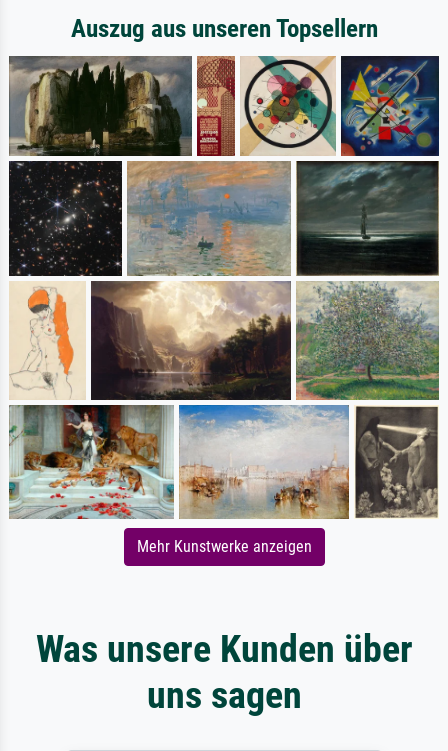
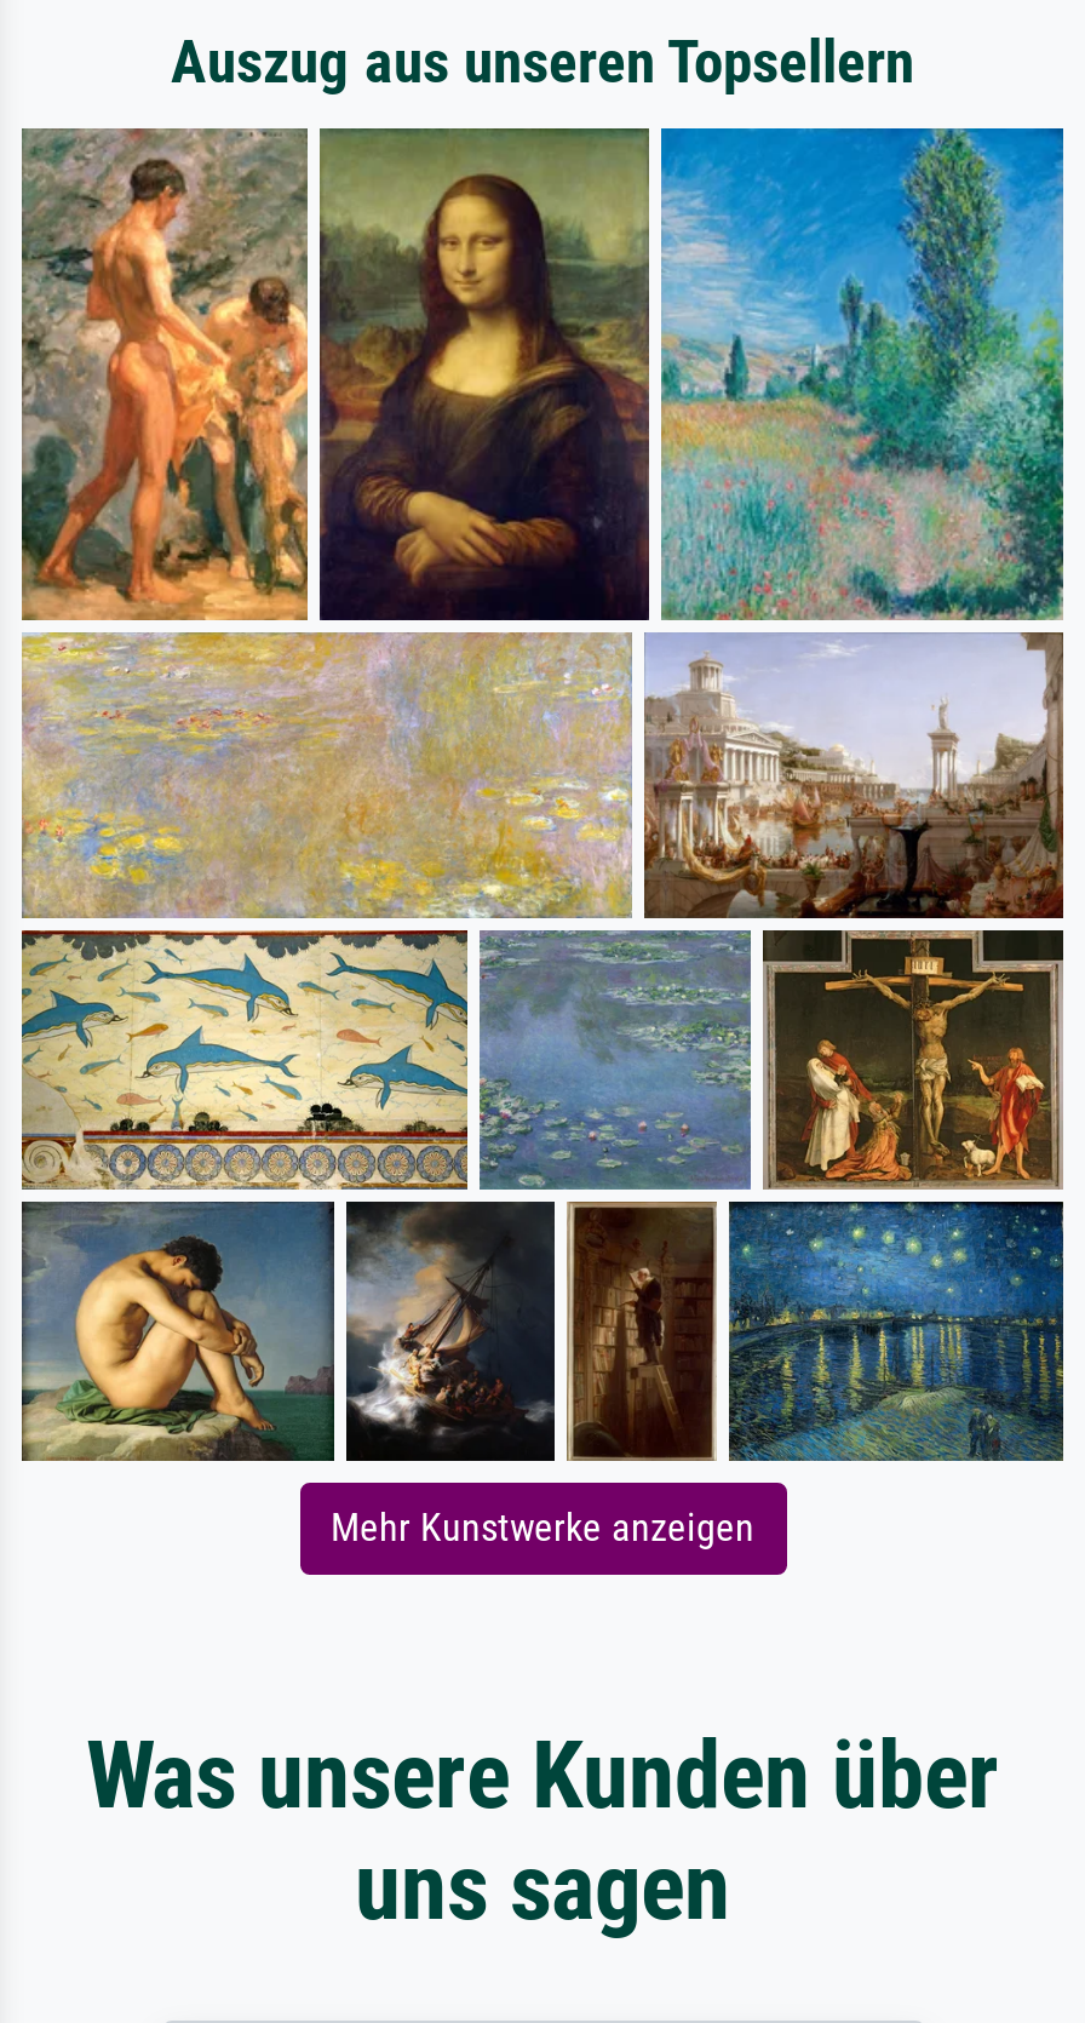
- [image]
+ [image]
